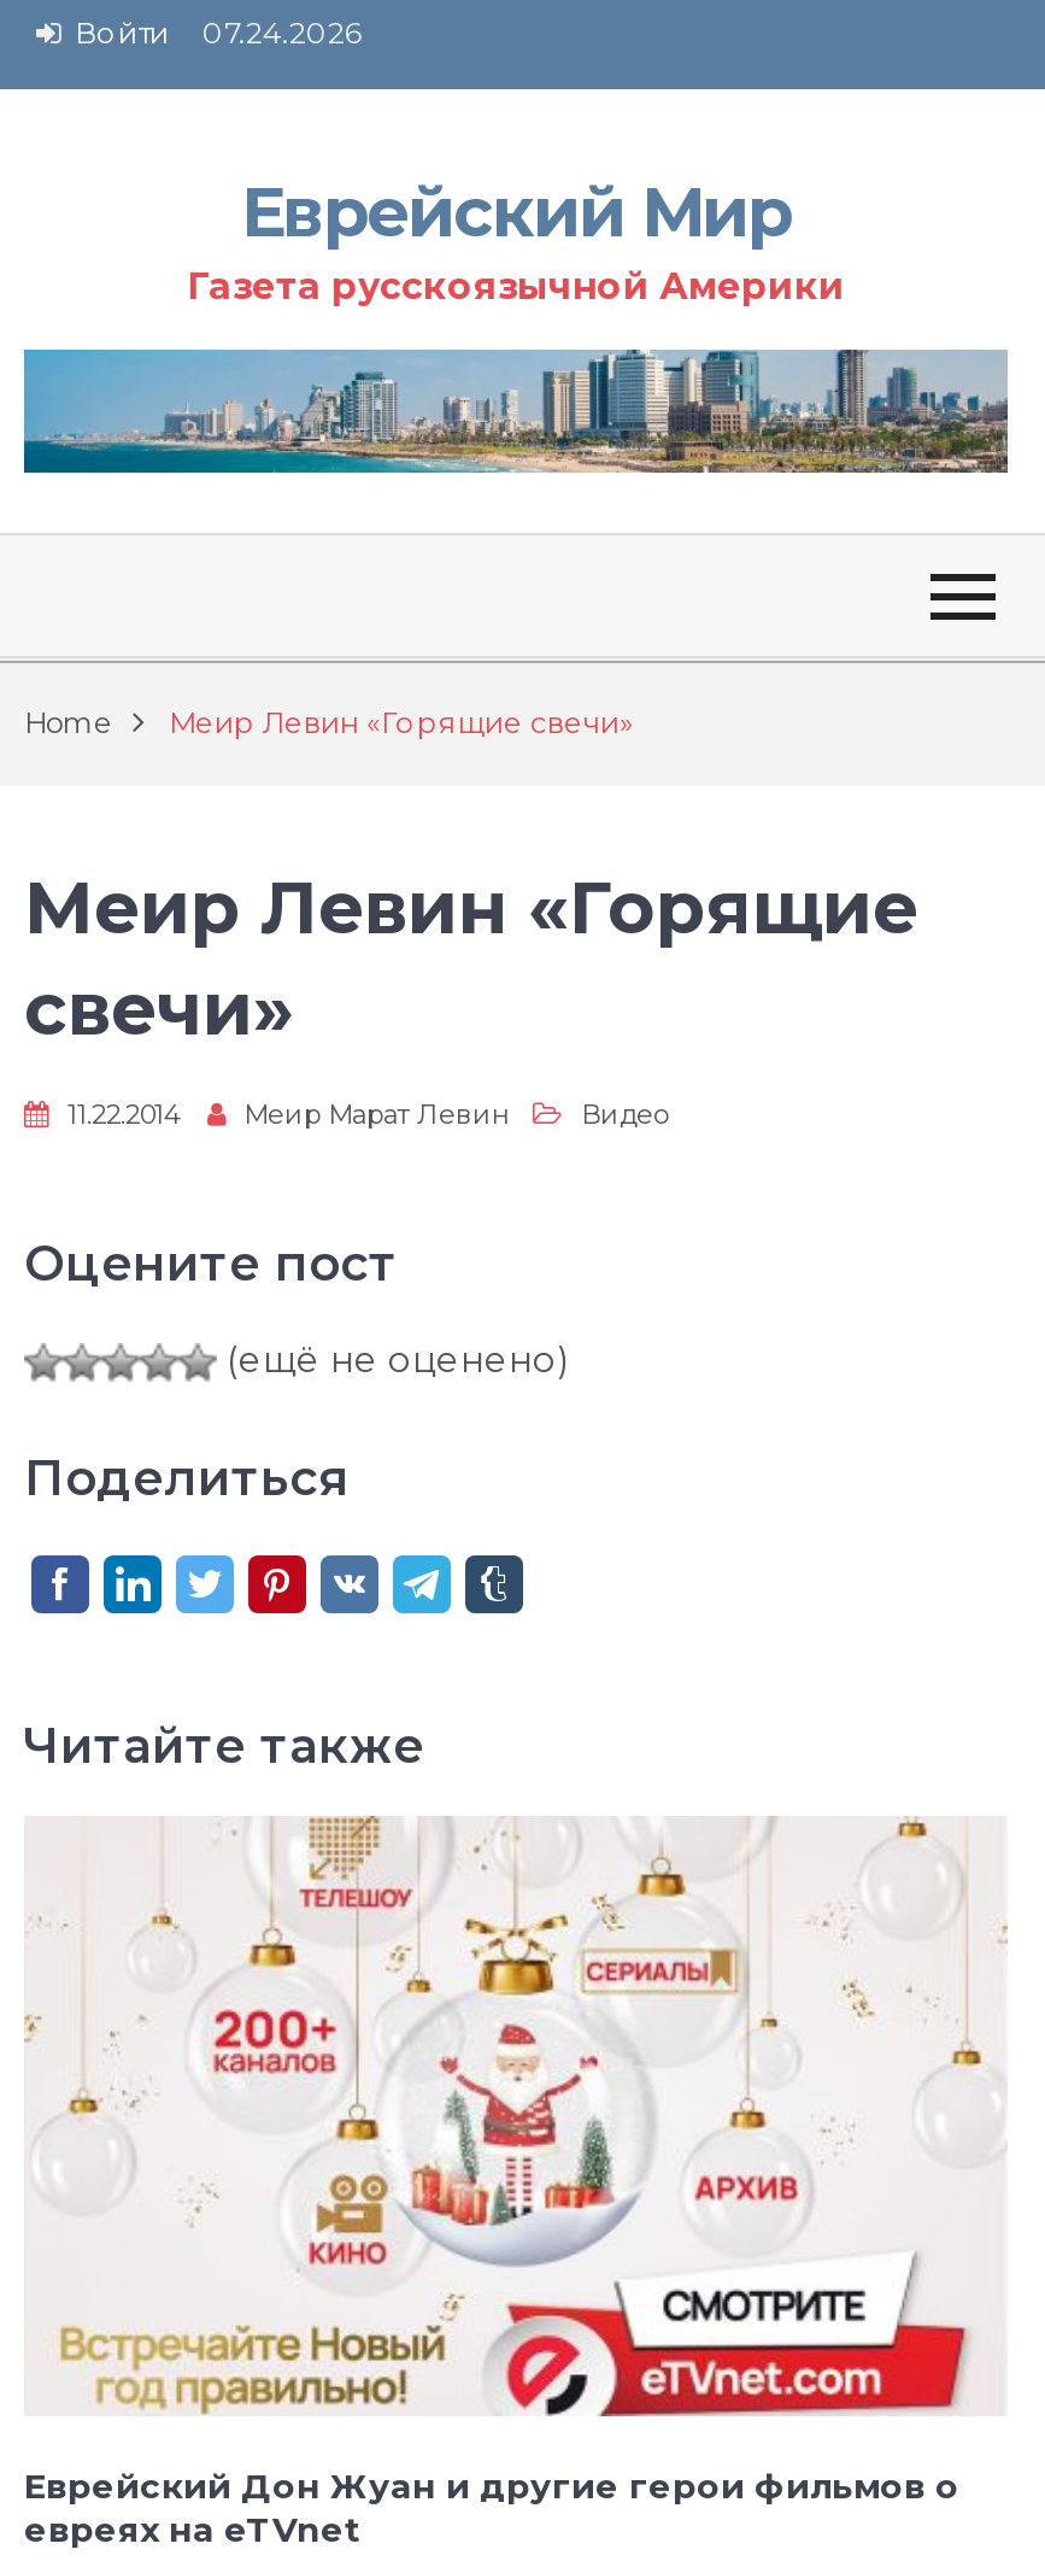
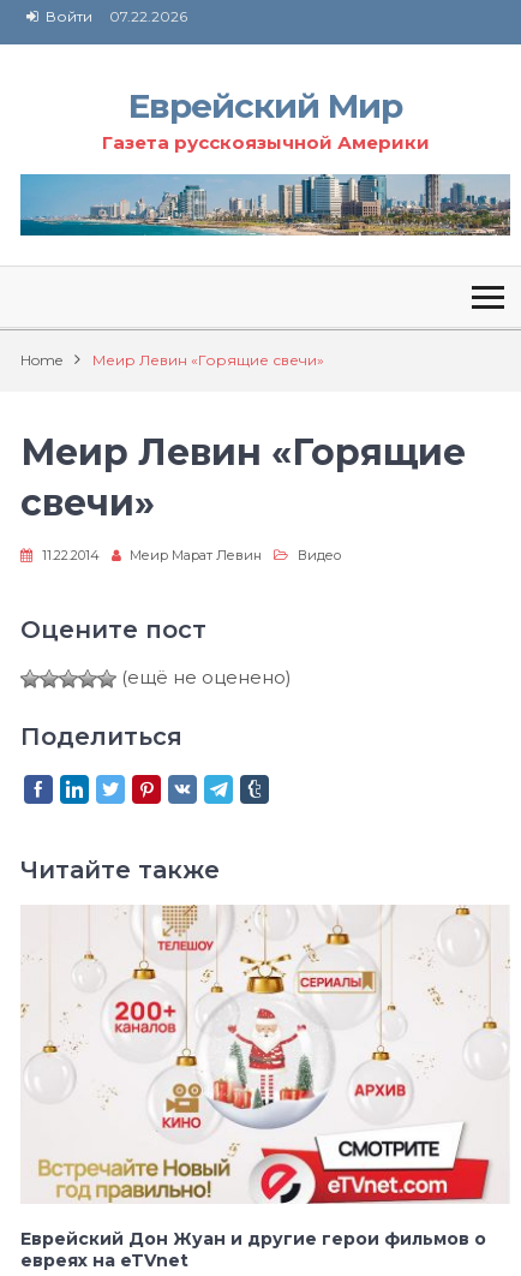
- Войти 07.24.2026
+ Войти 07.22.2026
